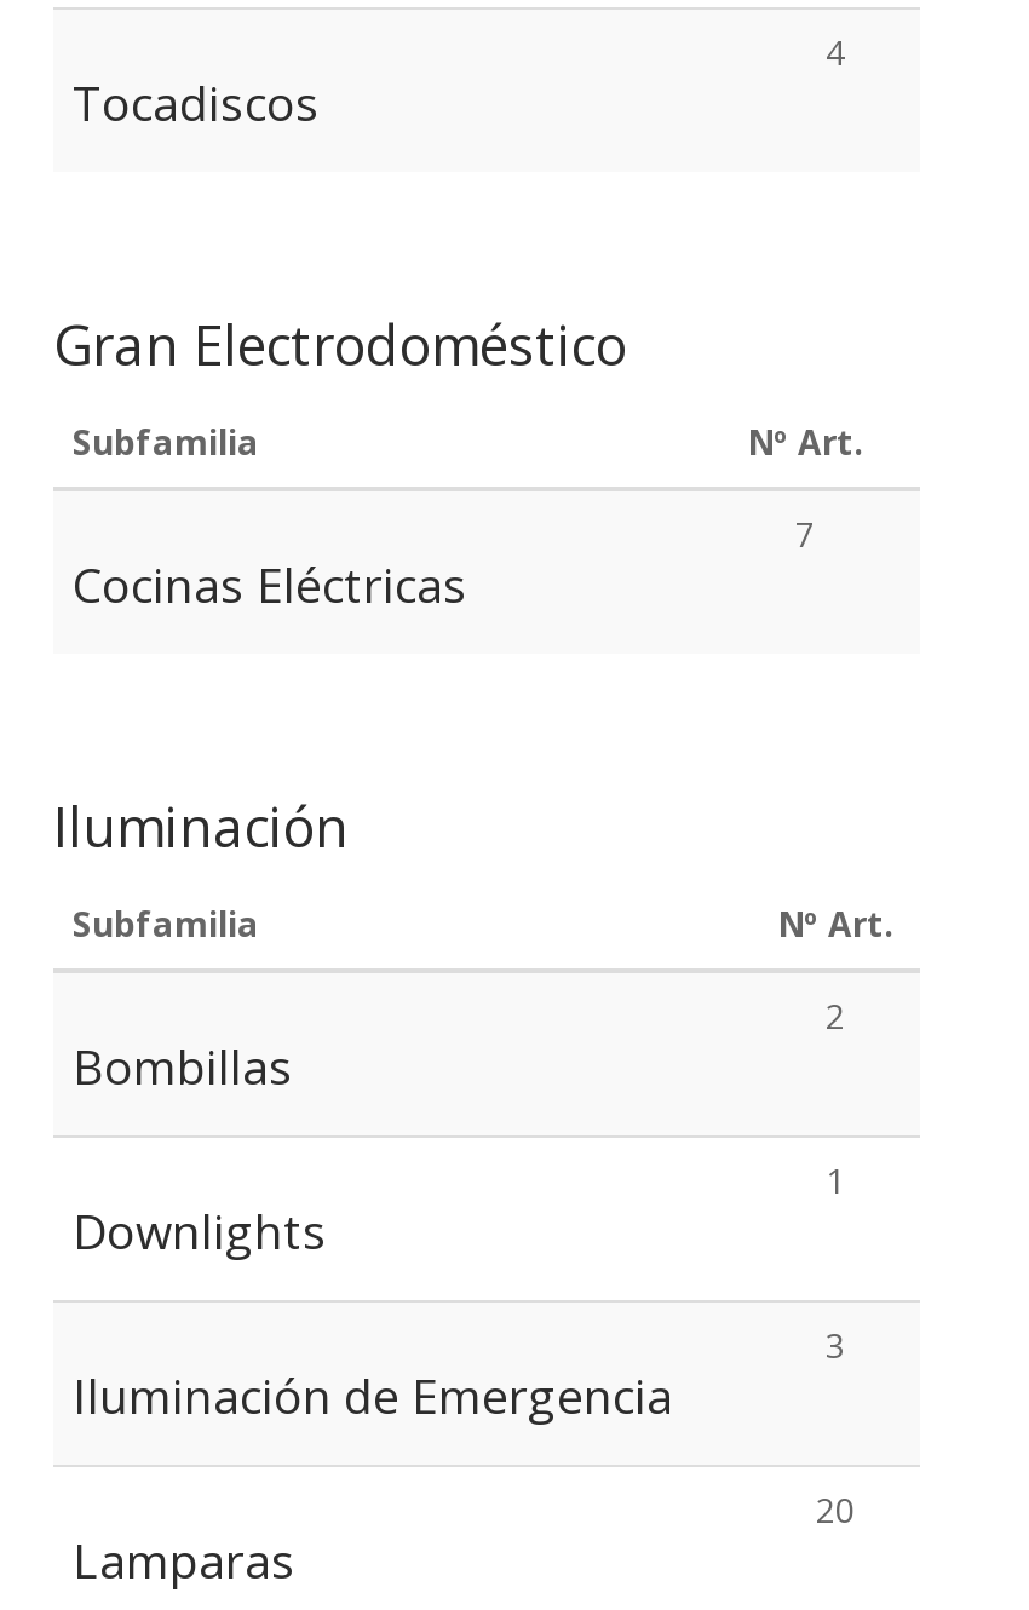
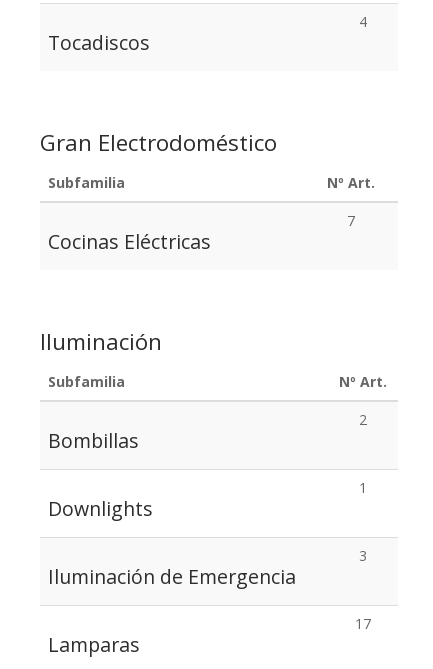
- 20
+ 17
